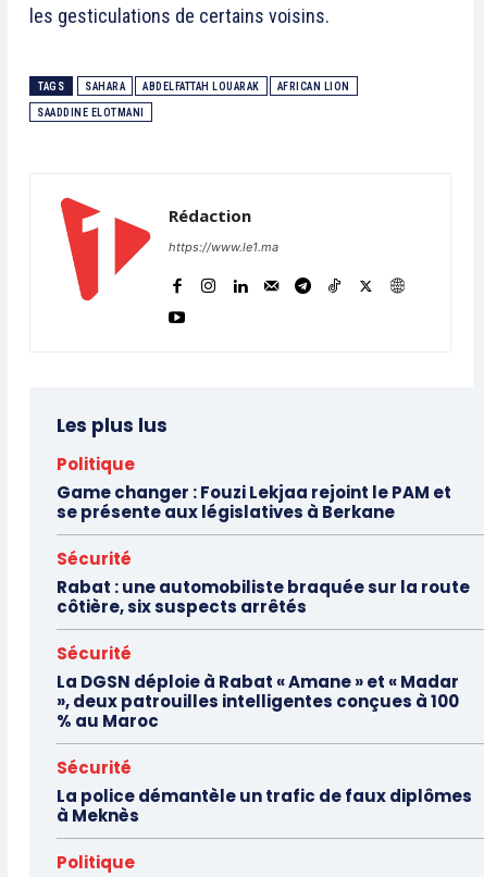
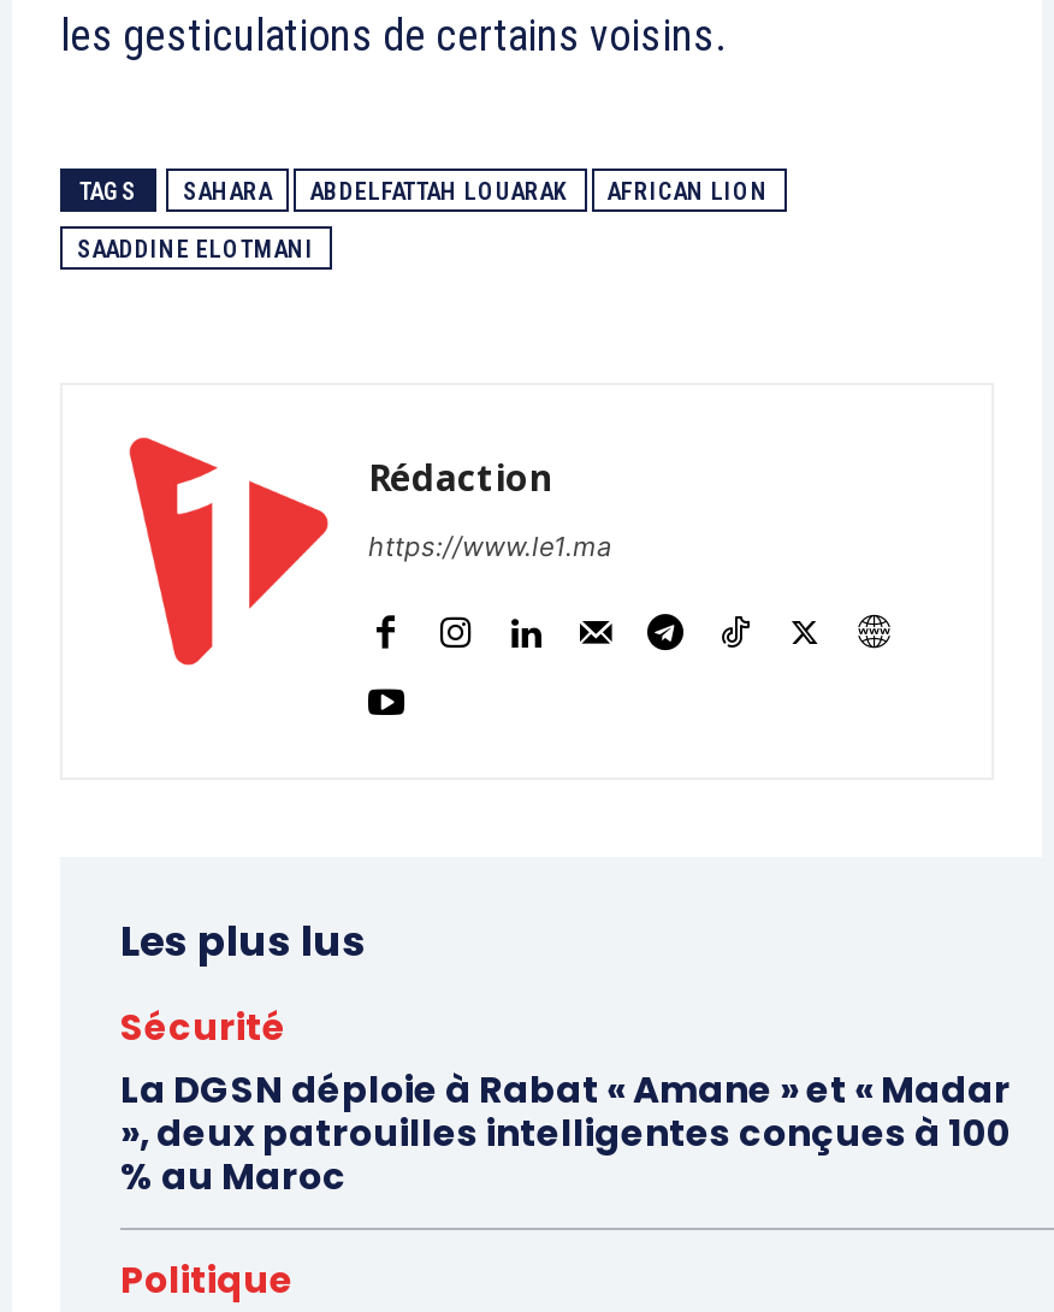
- Politique
- Game changer : Fouzi Lekjaa rejoint le PAM et
- se présente aux législatives à Berkane
- Sécurité
- Rabat : une automobiliste braquée sur la route
- côtière, six suspects arrêtés

- Sécurité
- La police démantèle un trafic de faux diplômes
- à Meknès
